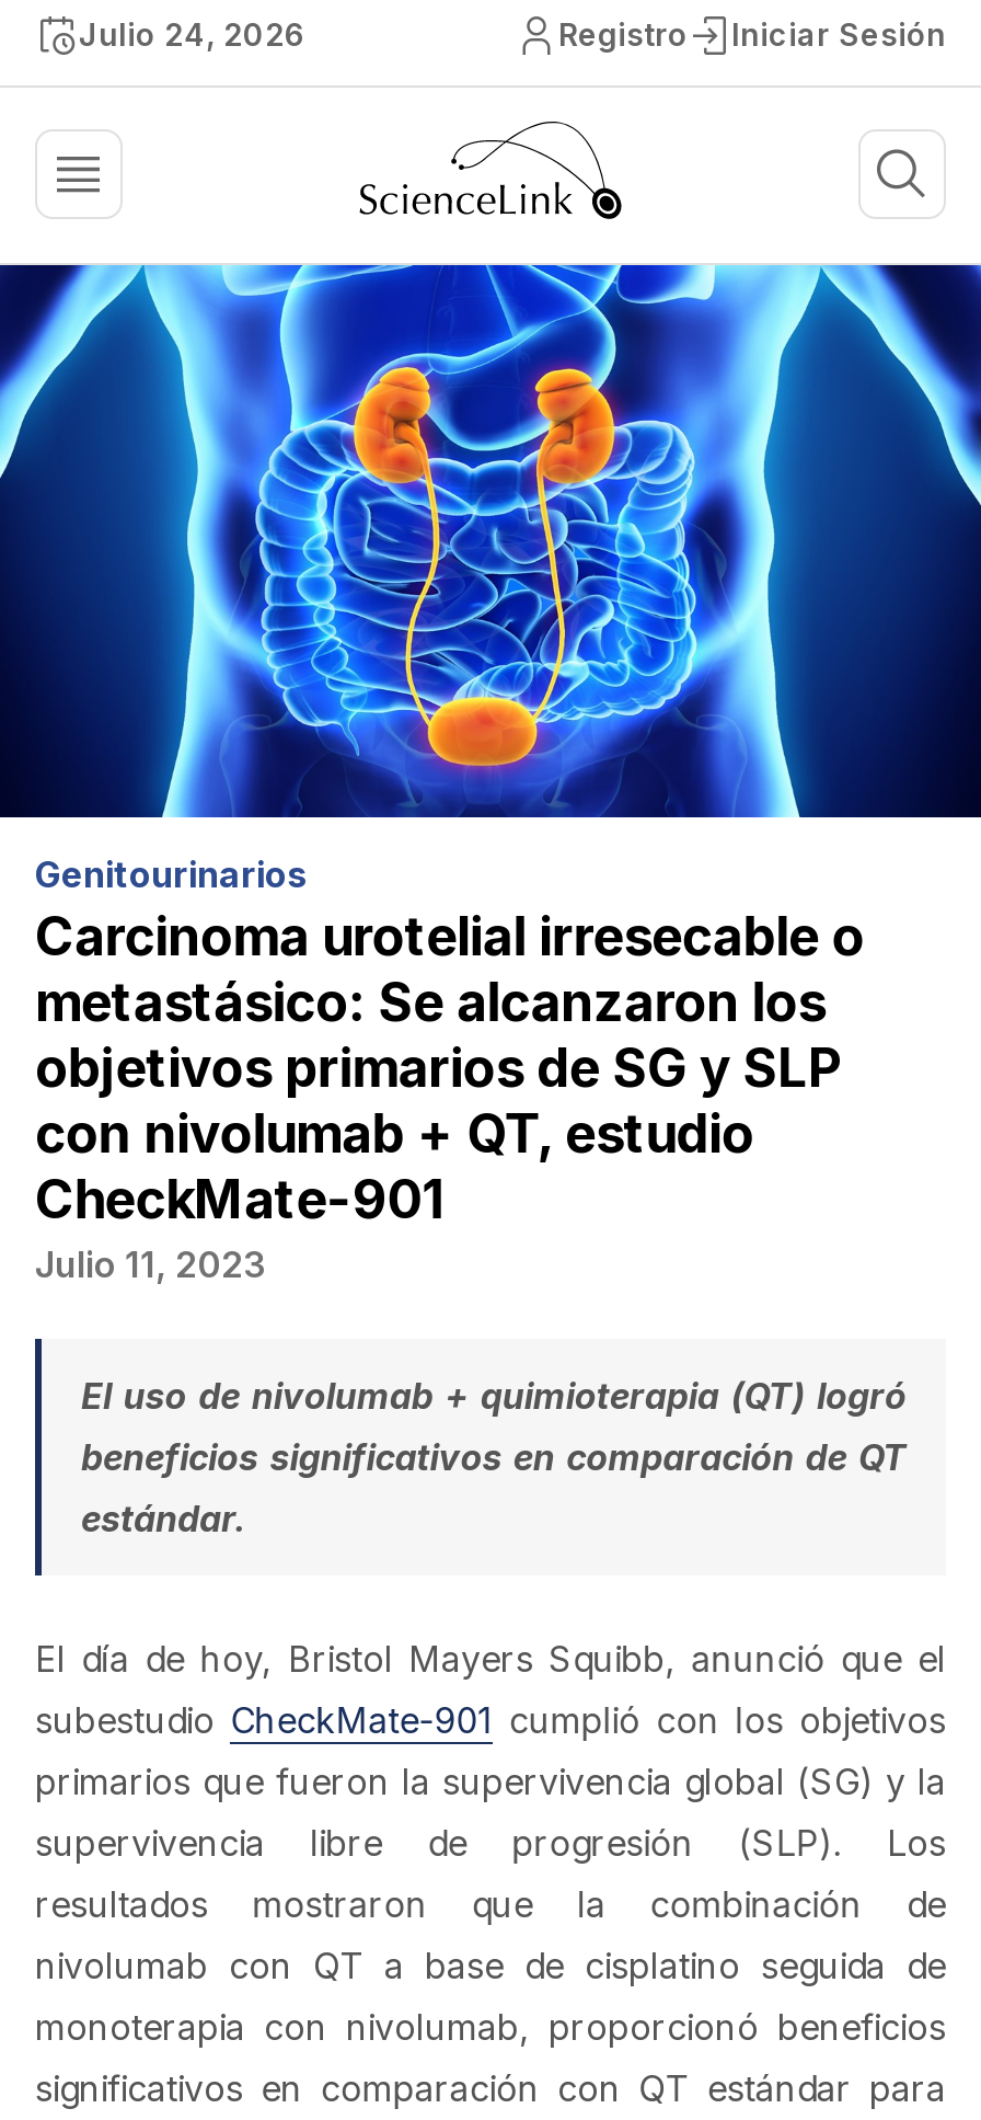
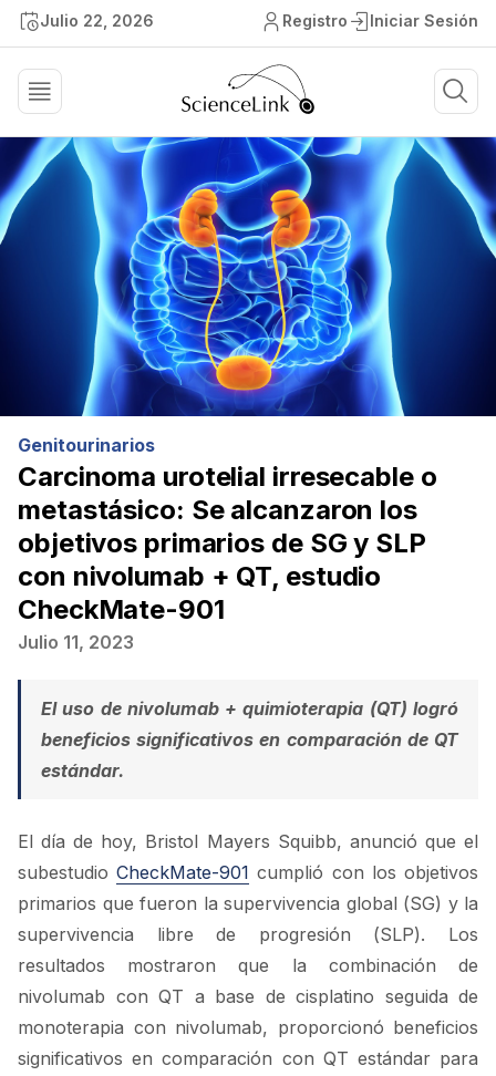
- Julio 24, 2026
+ Julio 22, 2026
